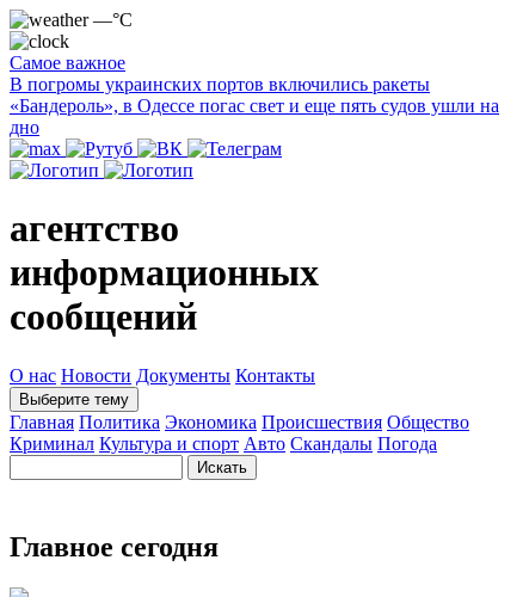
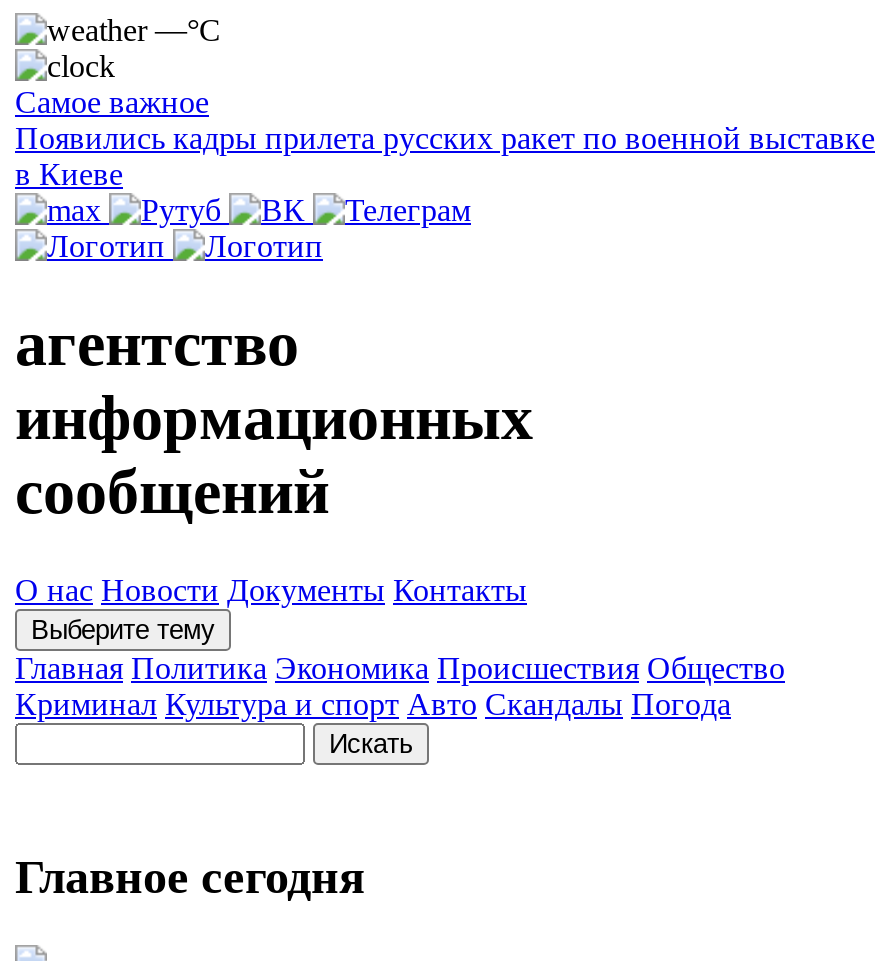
- В погромы украинских портов включились ракеты
- «Бандероль», в Одессе погас свет и еще пять судов ушли на
- дно
+ Появились кадры прилета русских ракет по военной выставке
+ в Киеве
